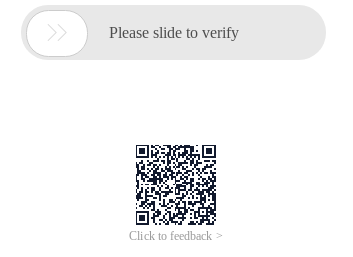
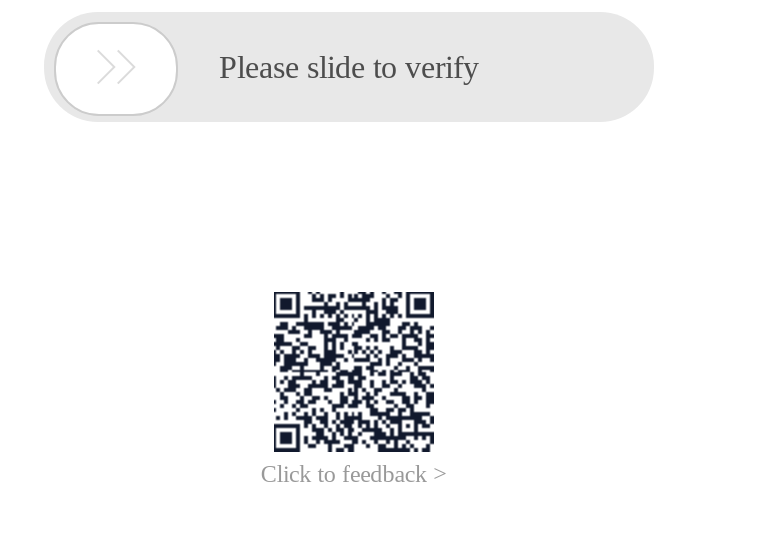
- [image]
+ [image]
